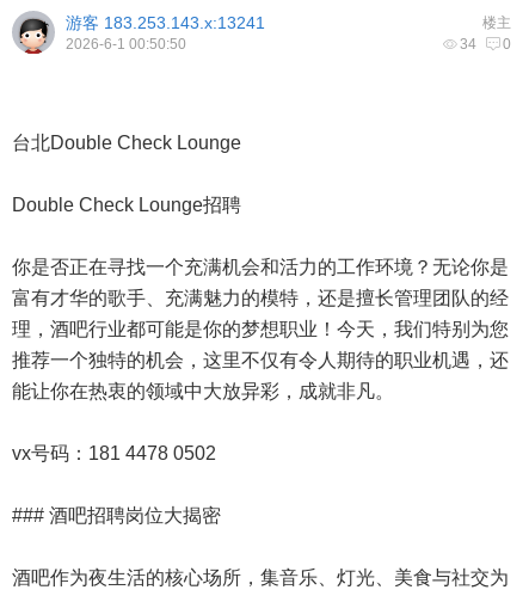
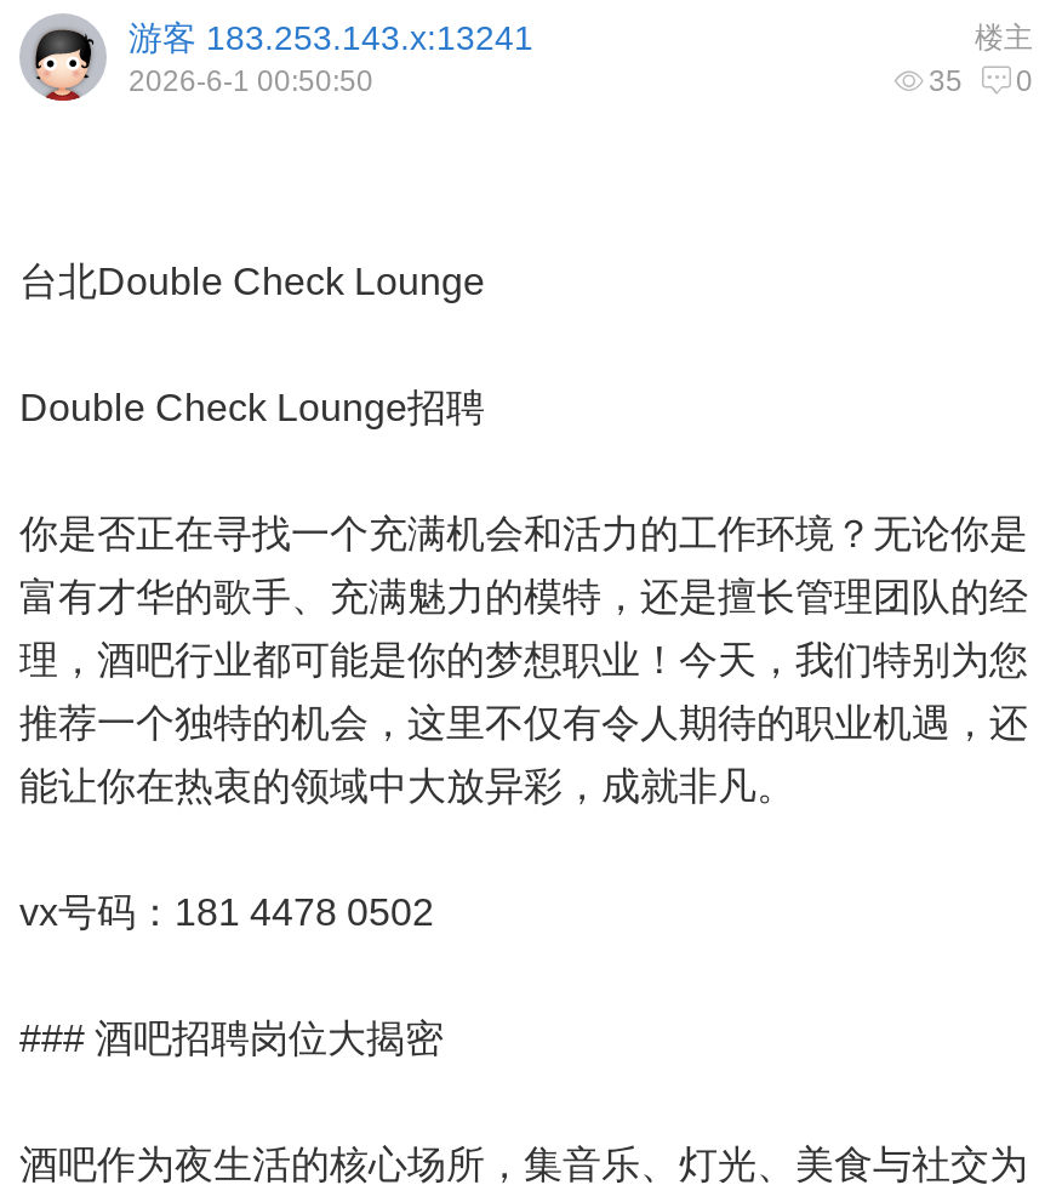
- 34 0
+ 35 0
